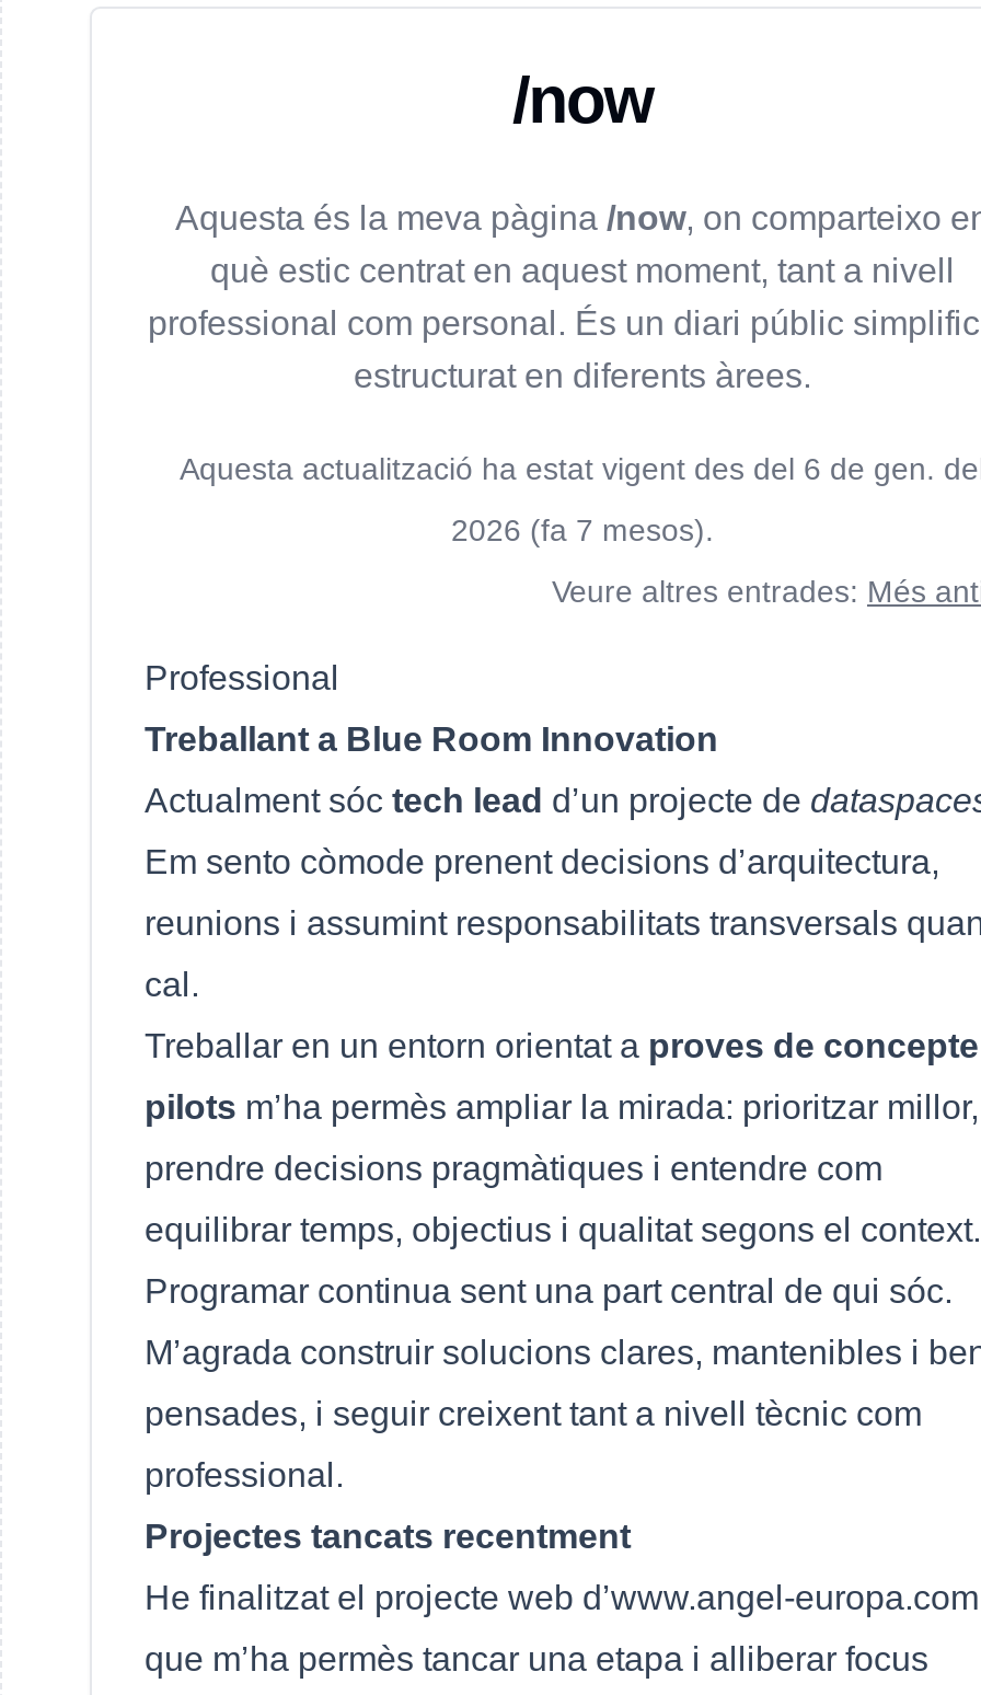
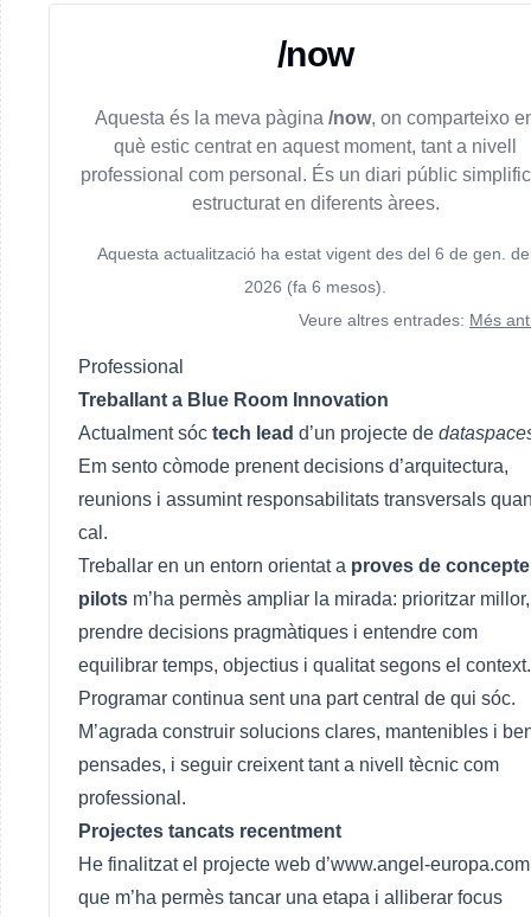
- 2026 (fa 7 mesos).
+ 2026 (fa 6 mesos).
